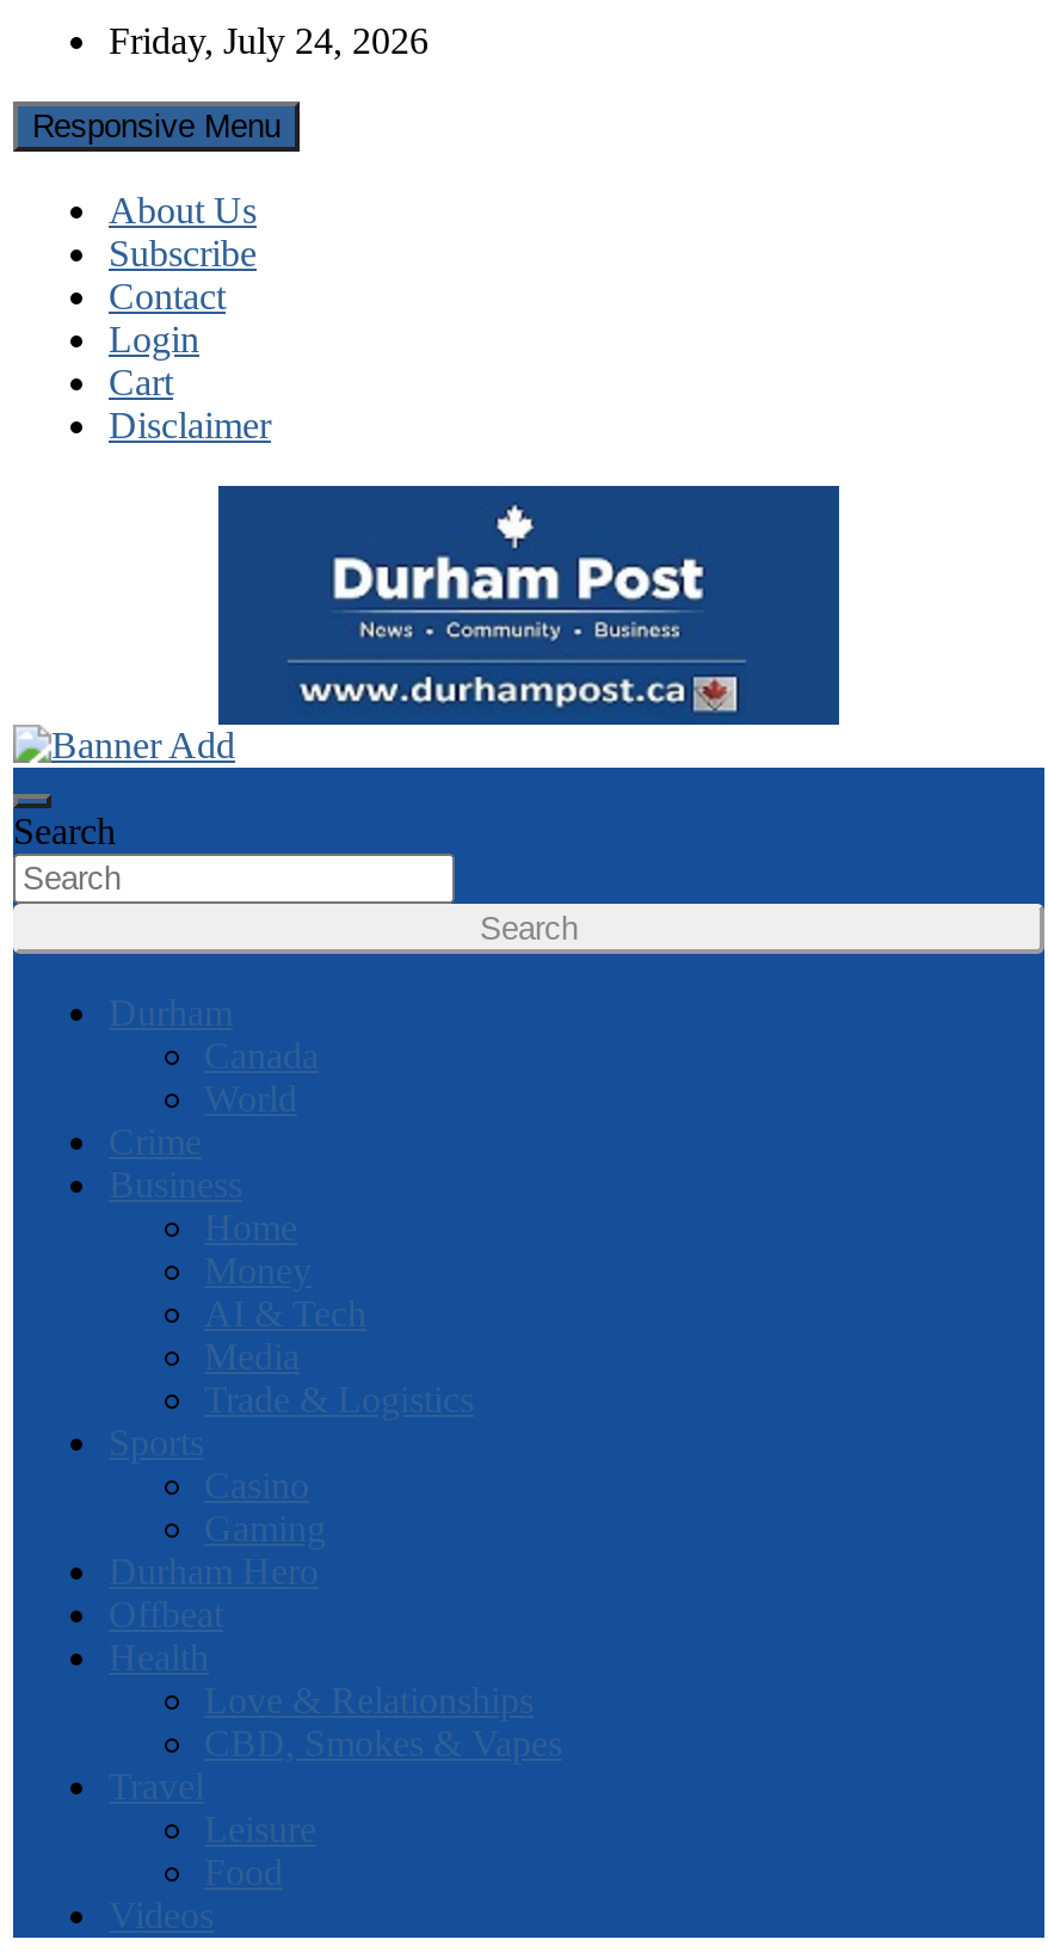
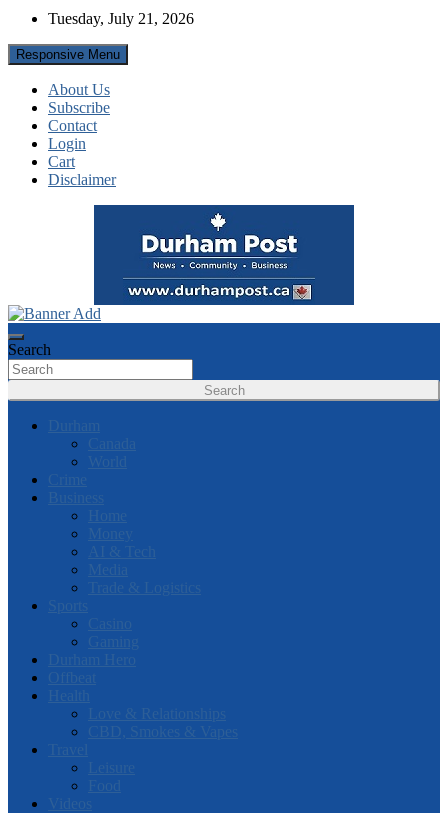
- Friday, July 24, 2026
+ Tuesday, July 21, 2026
